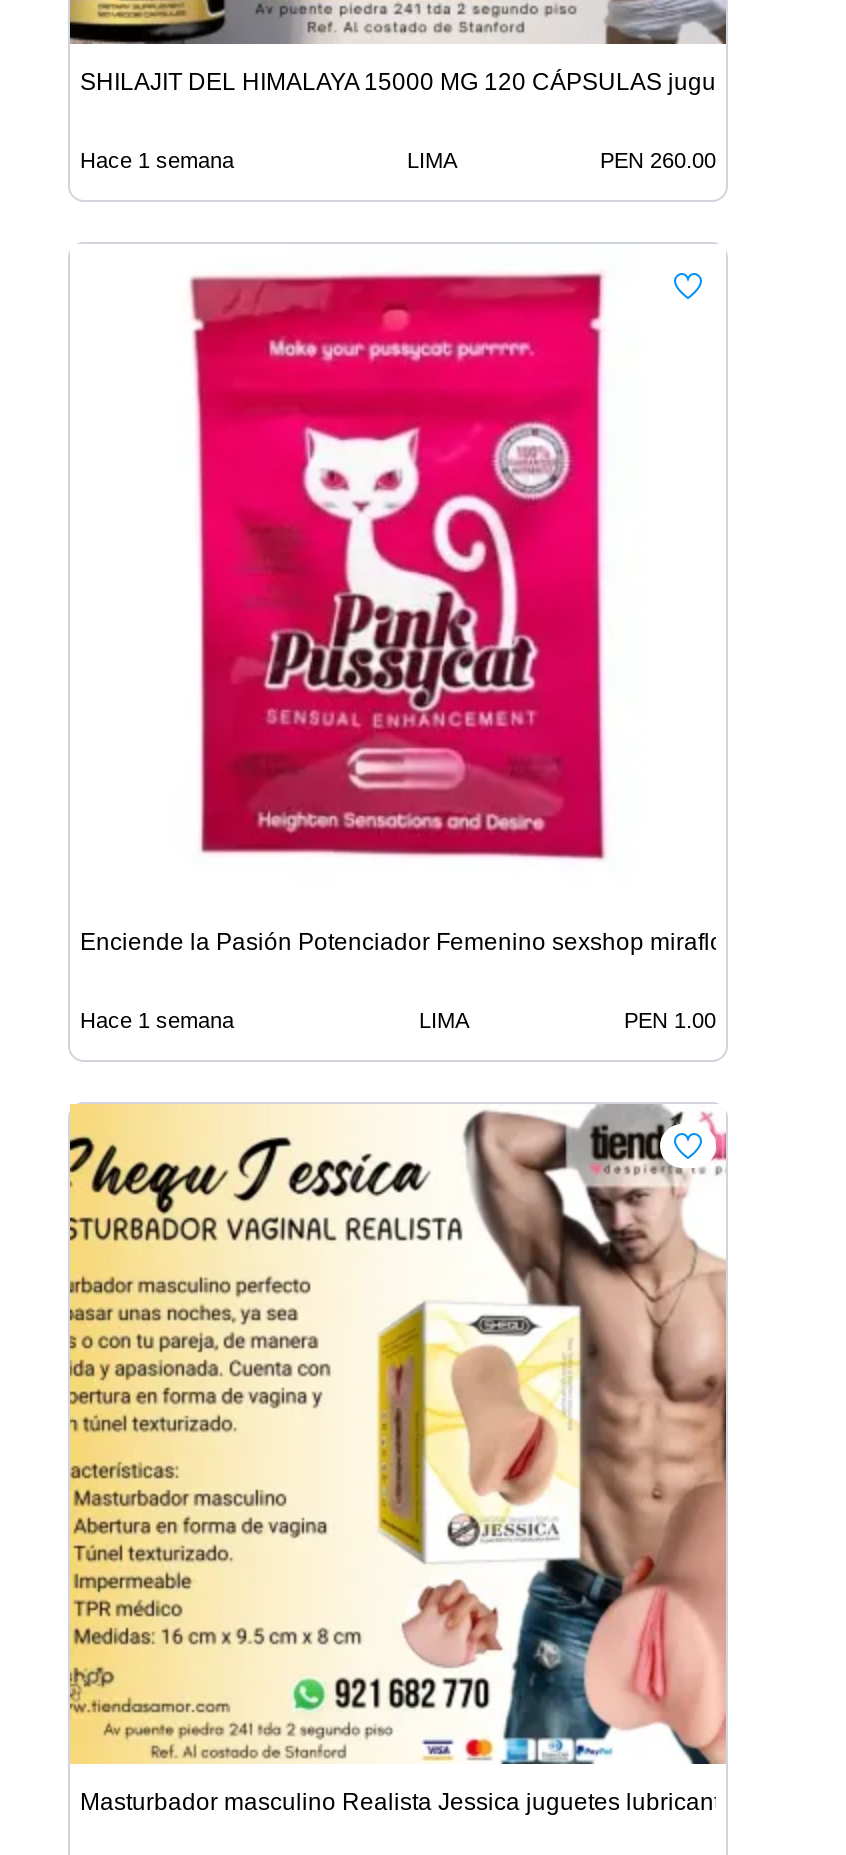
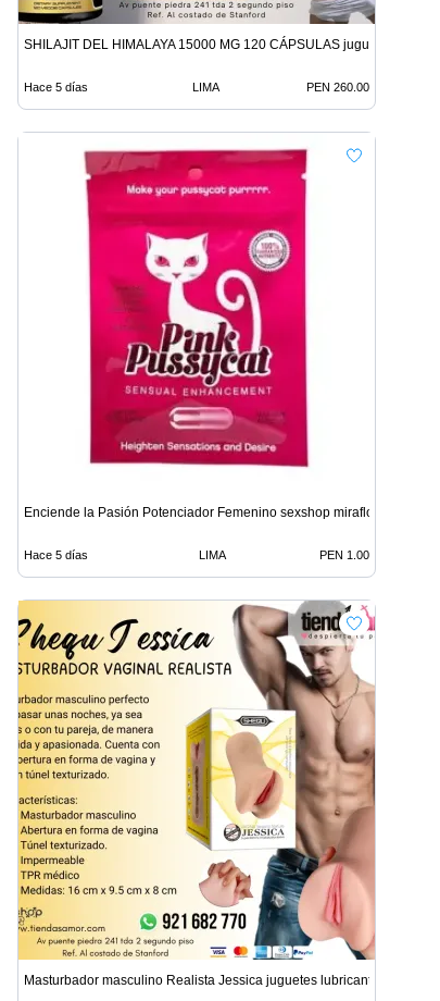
- Hace 1 semana
+ Hace 5 días

- Hace 1 semana
+ Hace 5 días
